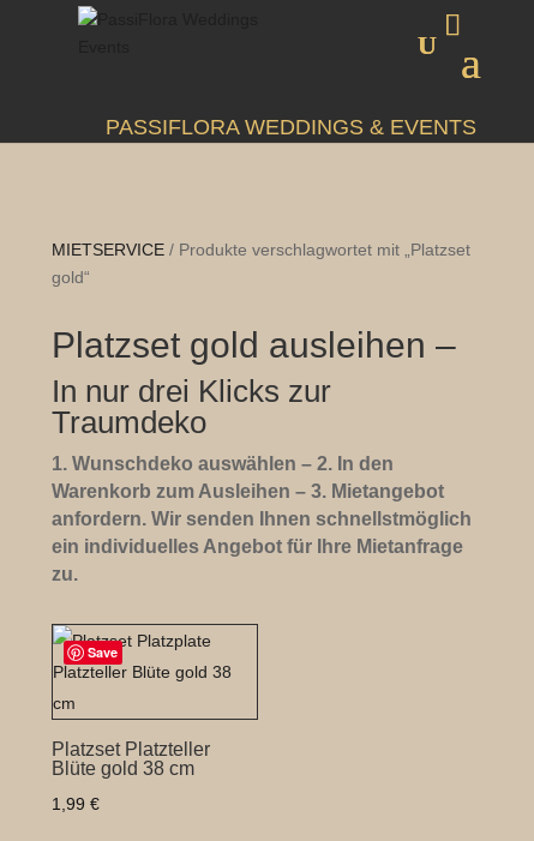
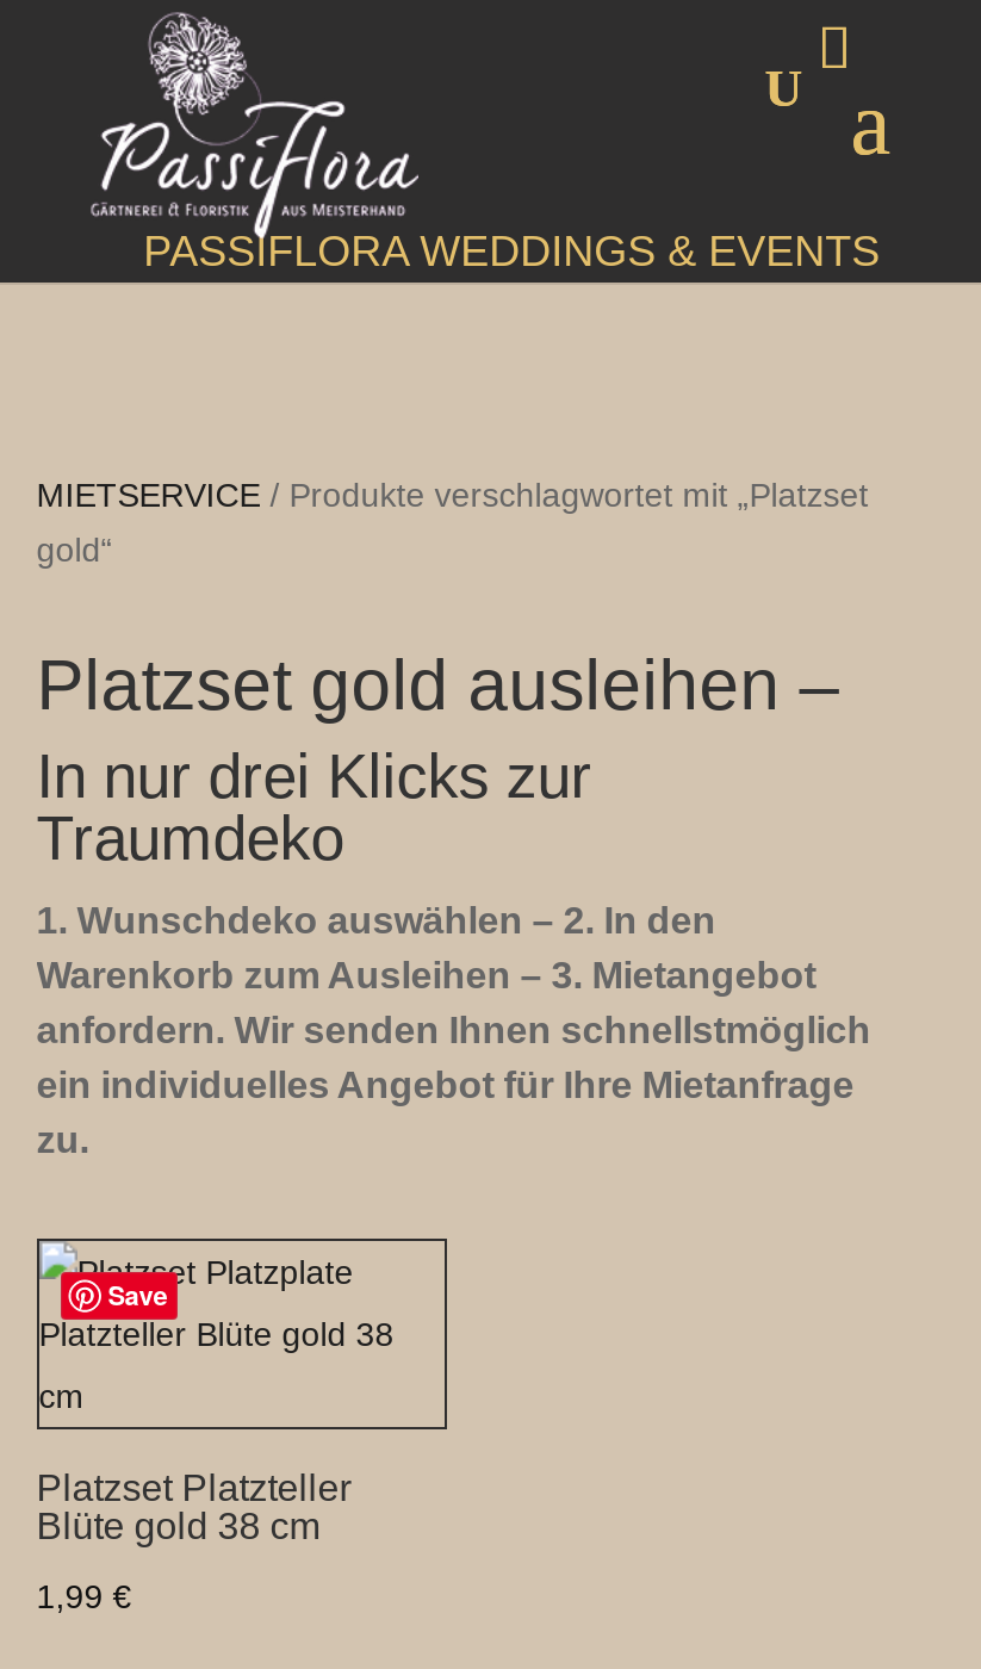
+ [image]
